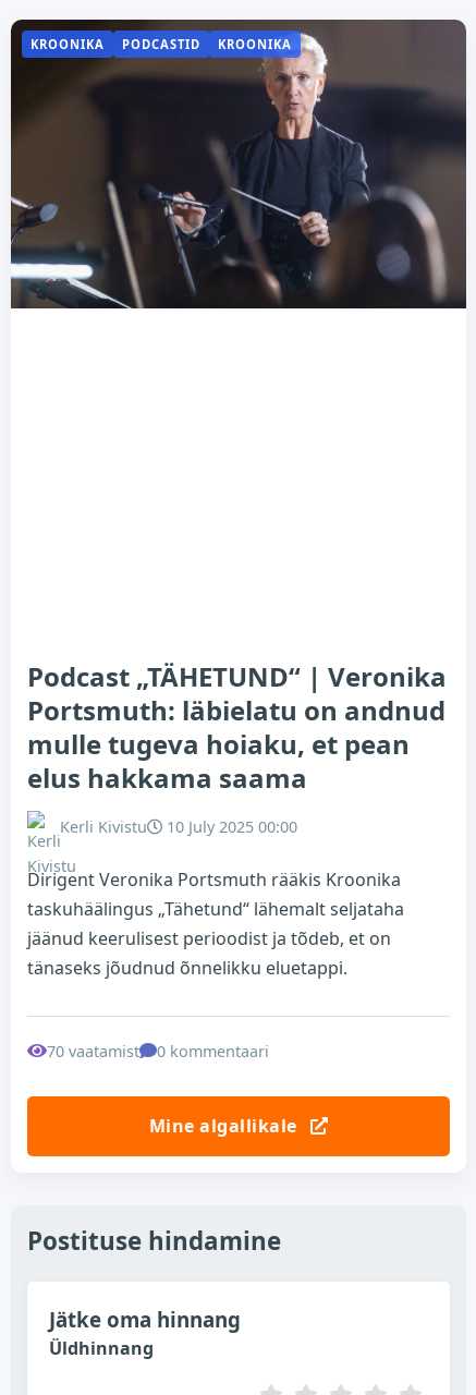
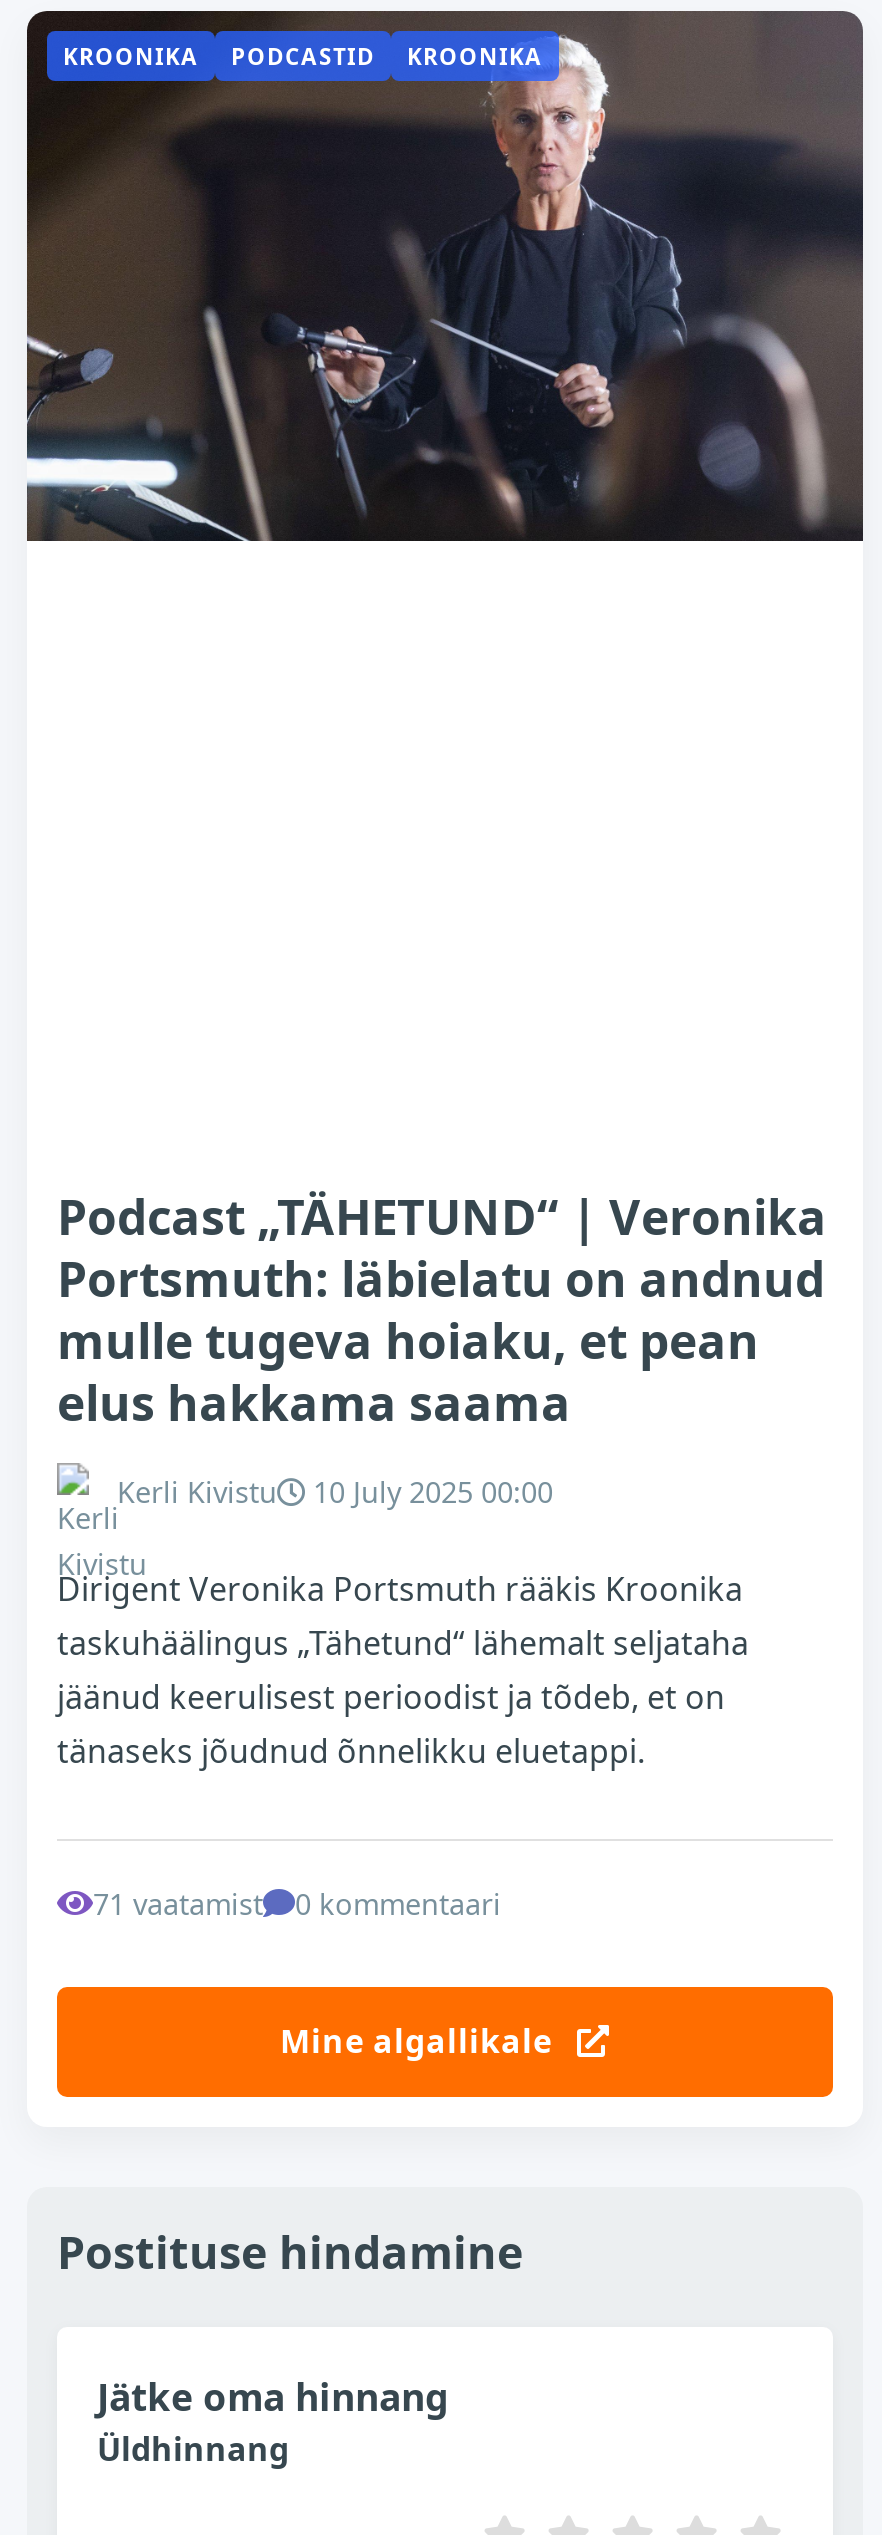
- 70 vaatamist 0 kommentaari
+ 71 vaatamist 0 kommentaari
